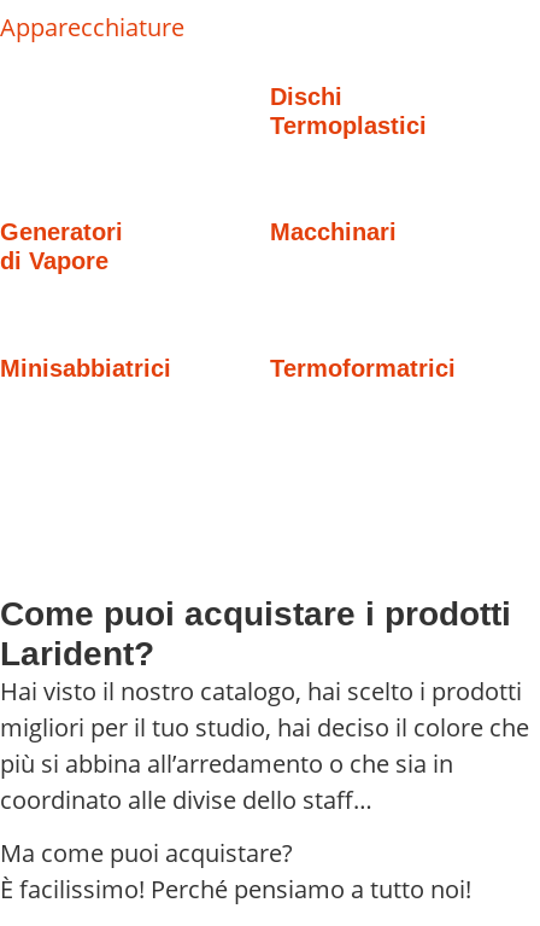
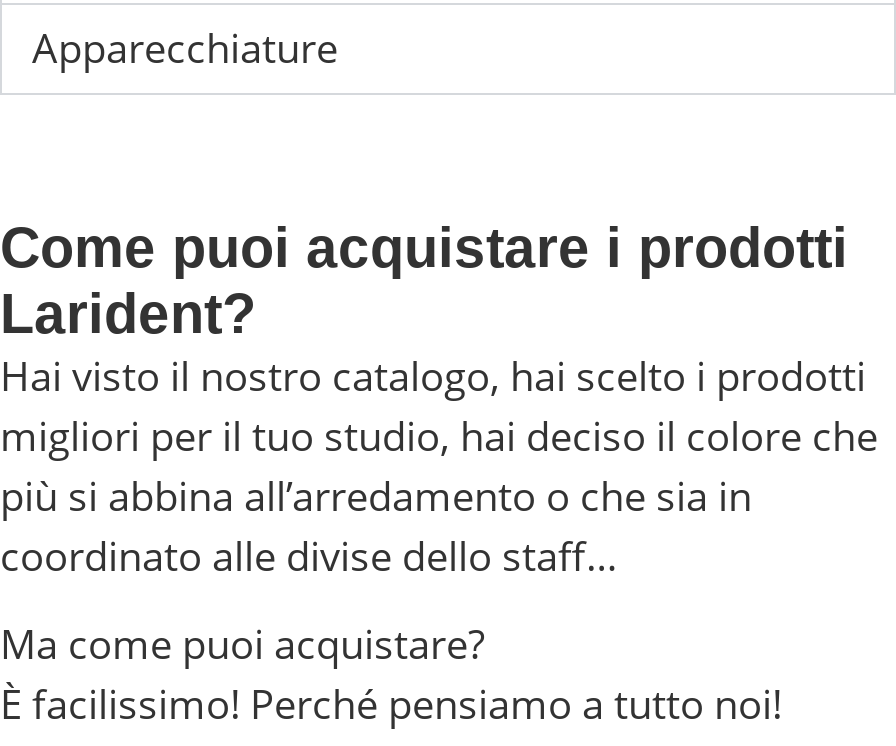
- Dischi
- Termoplastici

- Generatori
- di Vapore

- Macchinari

- Minisabbiatrici
- Termoformatrici
